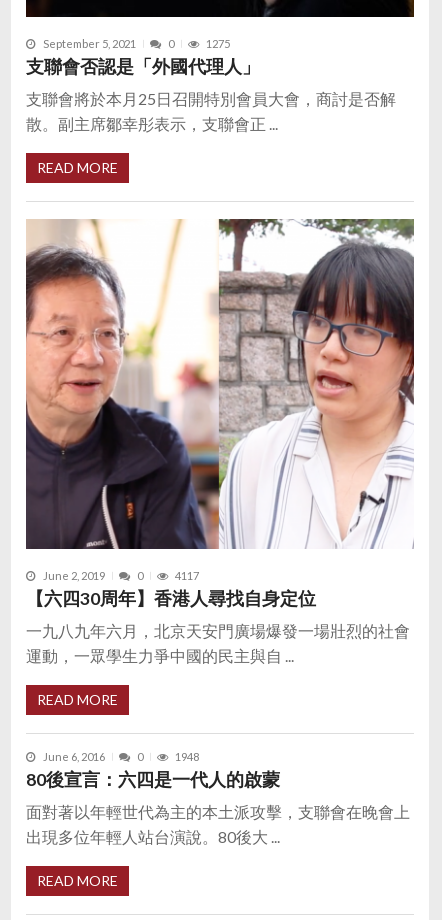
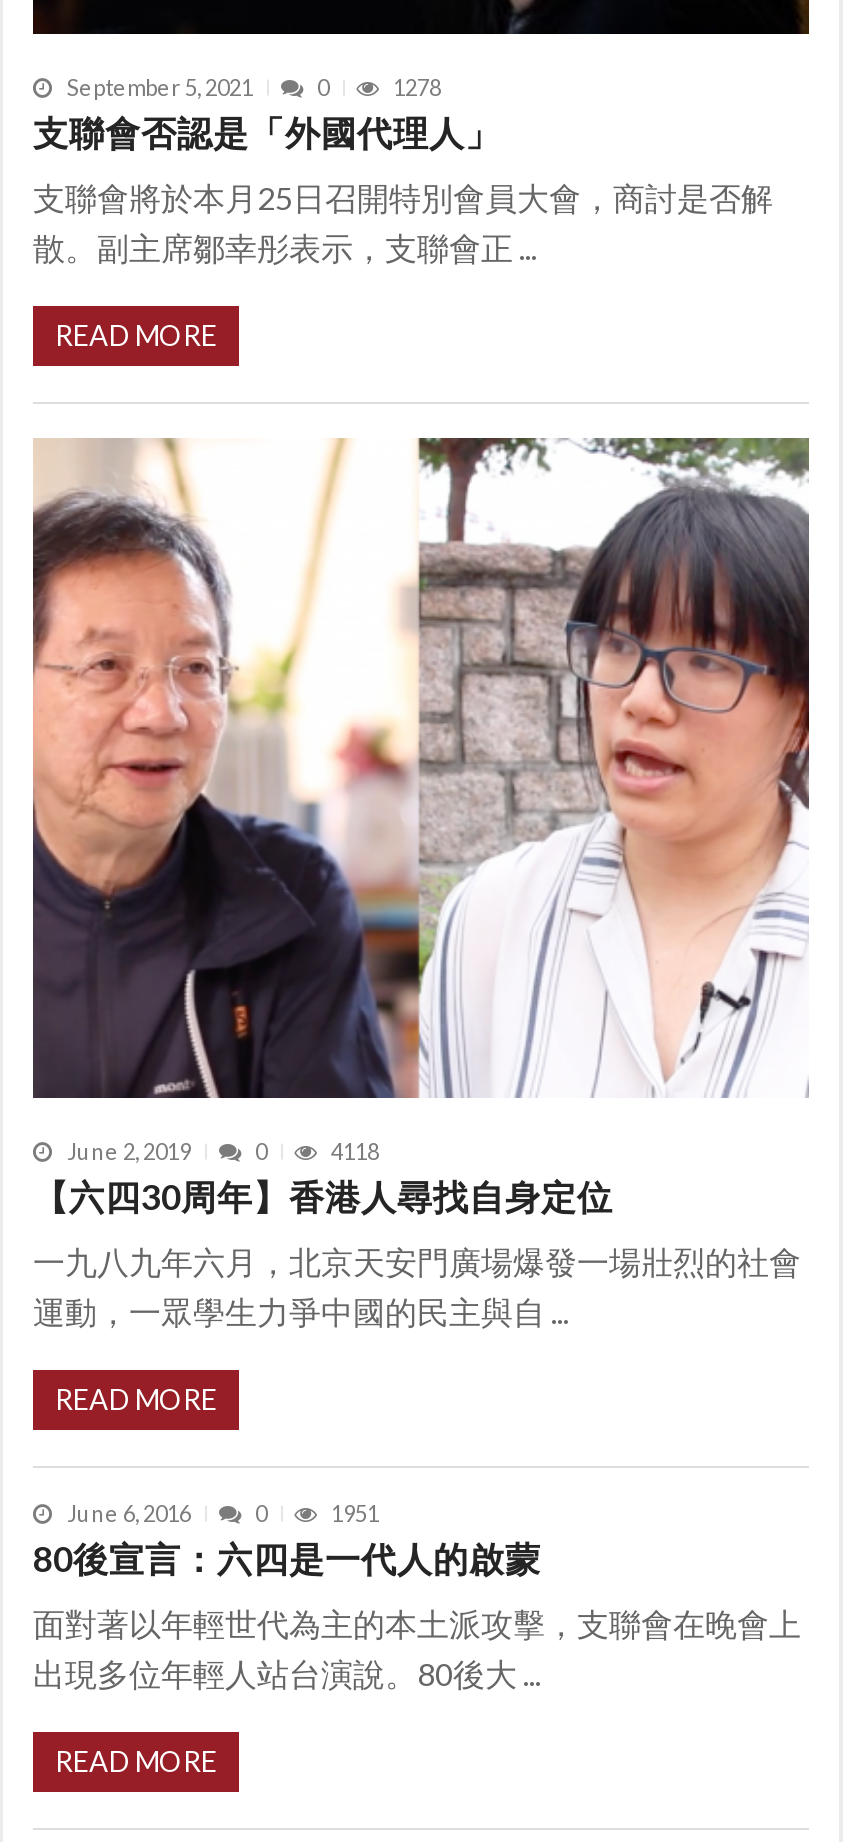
- 1275
+ 1278

- 4117
+ 4118

- 1948
+ 1951
